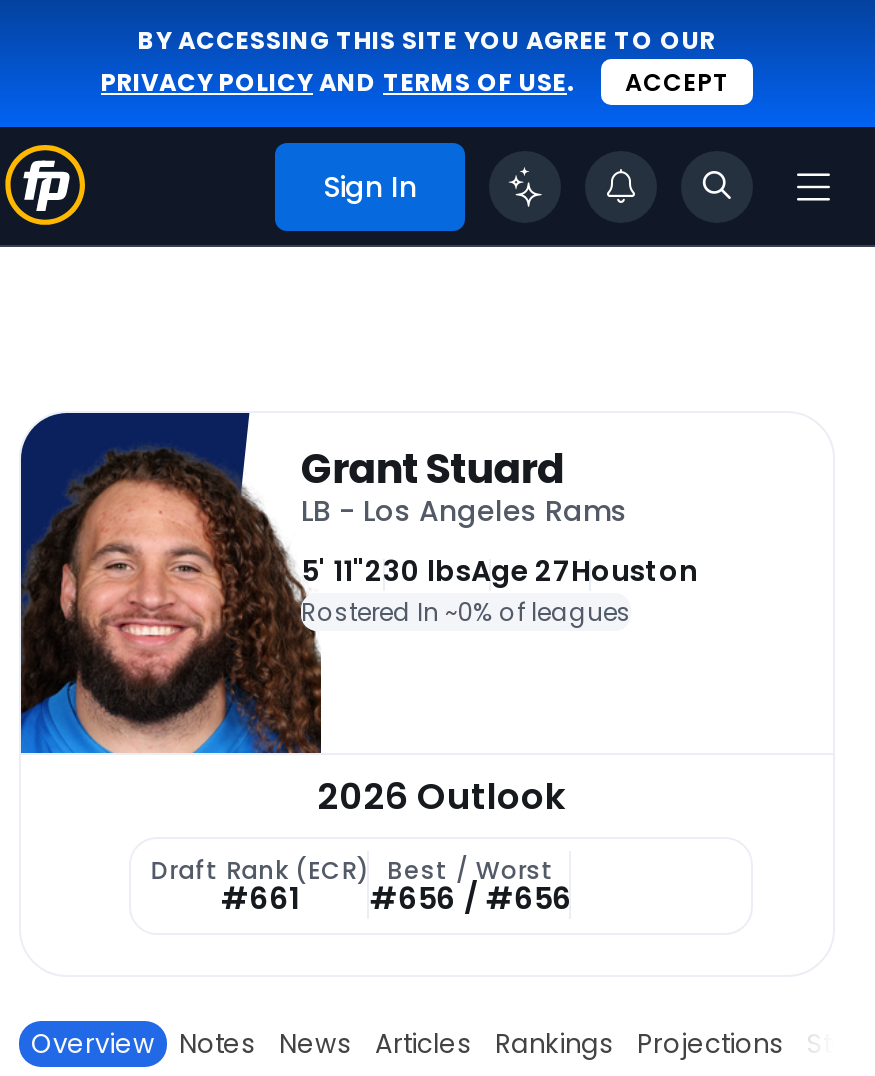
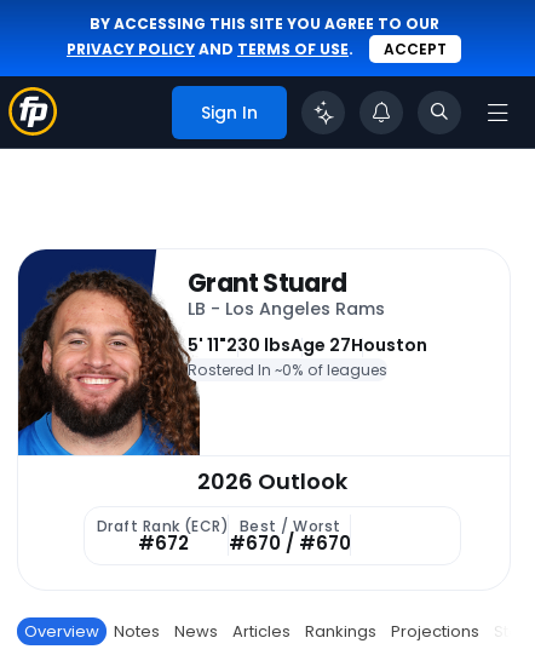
- #661
+ #672

- #656 / #656
+ #670 / #670
